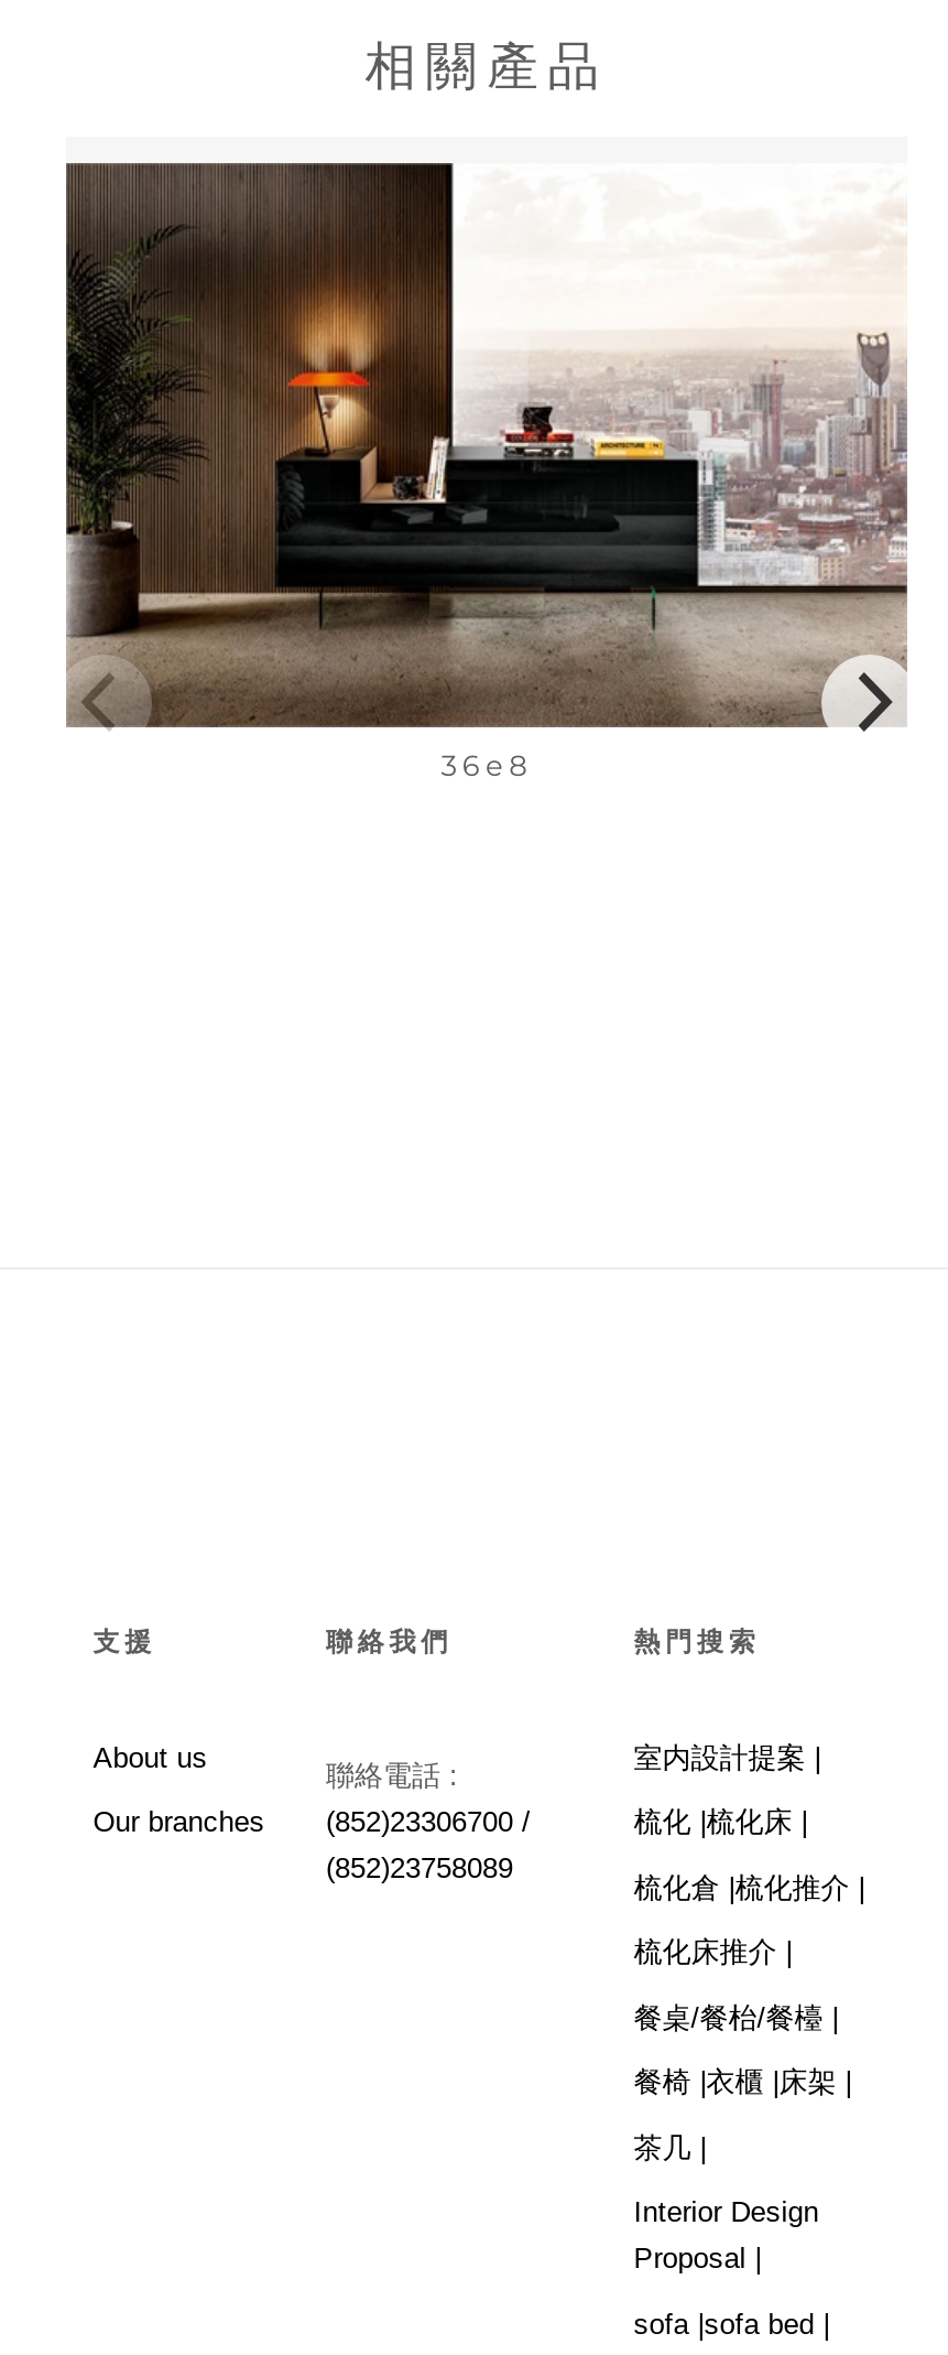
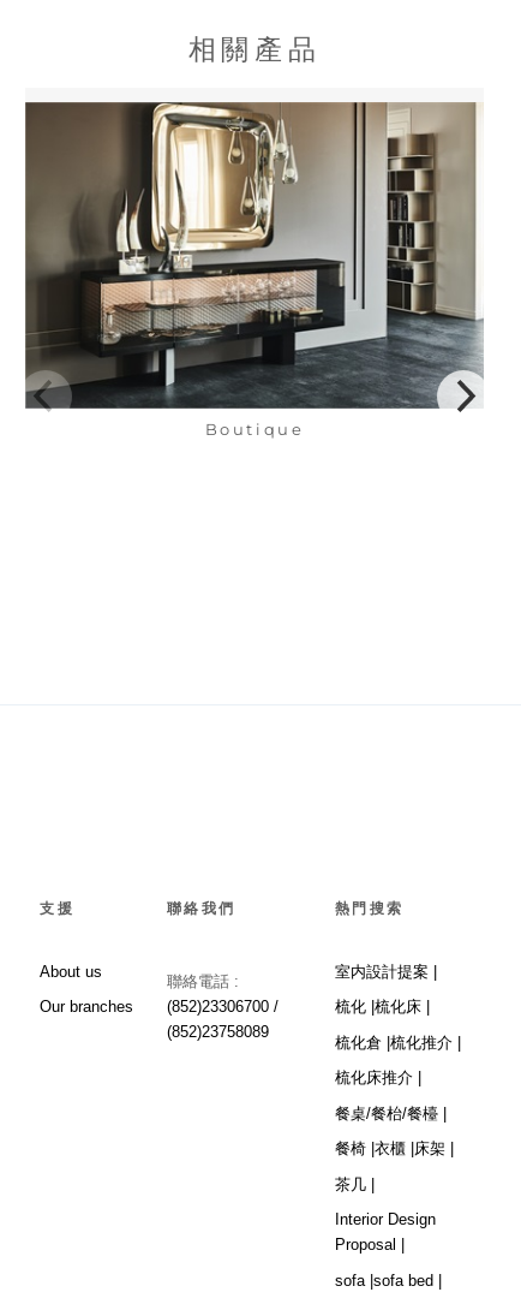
- [image]
- 36e8
+ [image]
+ Boutique
